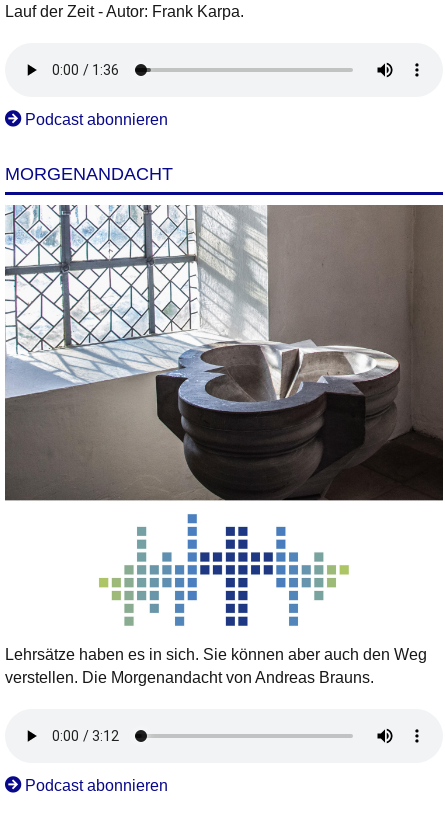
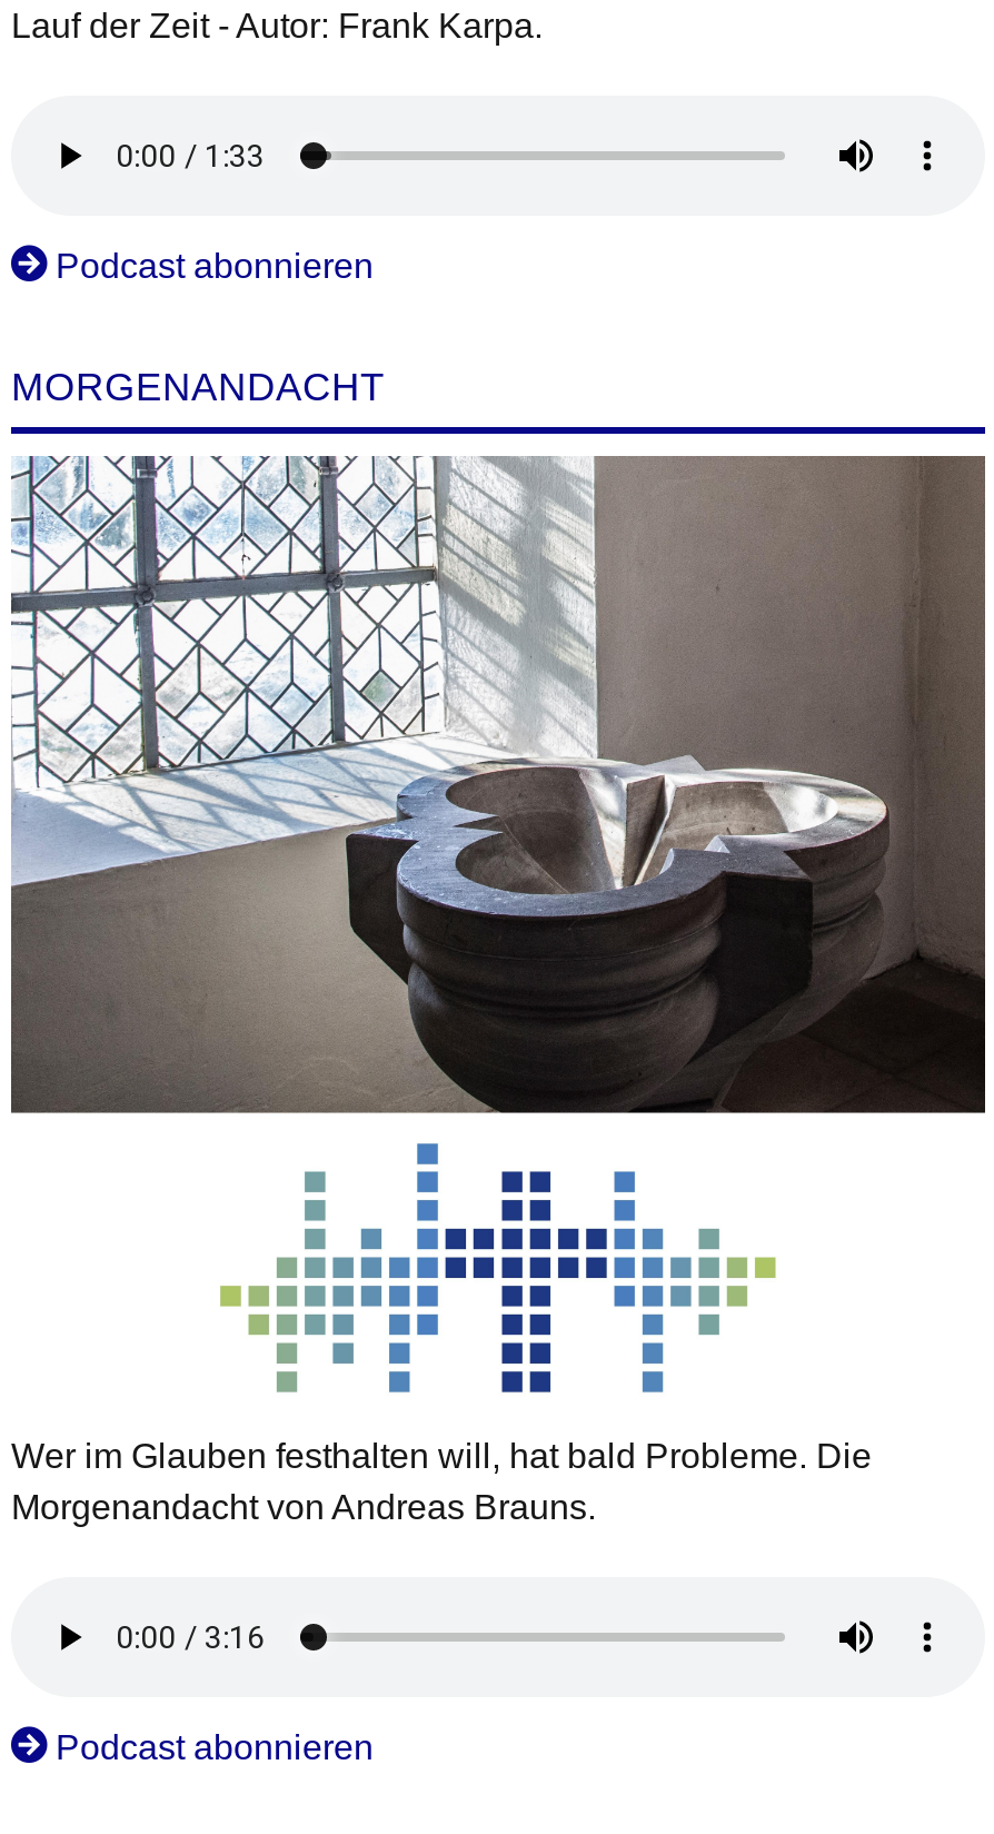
- Lehrsätze haben es in sich. Sie können aber auch den Weg
- verstellen. Die Morgenandacht von Andreas Brauns.
+ Wer im Glauben festhalten will, hat bald Probleme. Die
+ Morgenandacht von Andreas Brauns.
